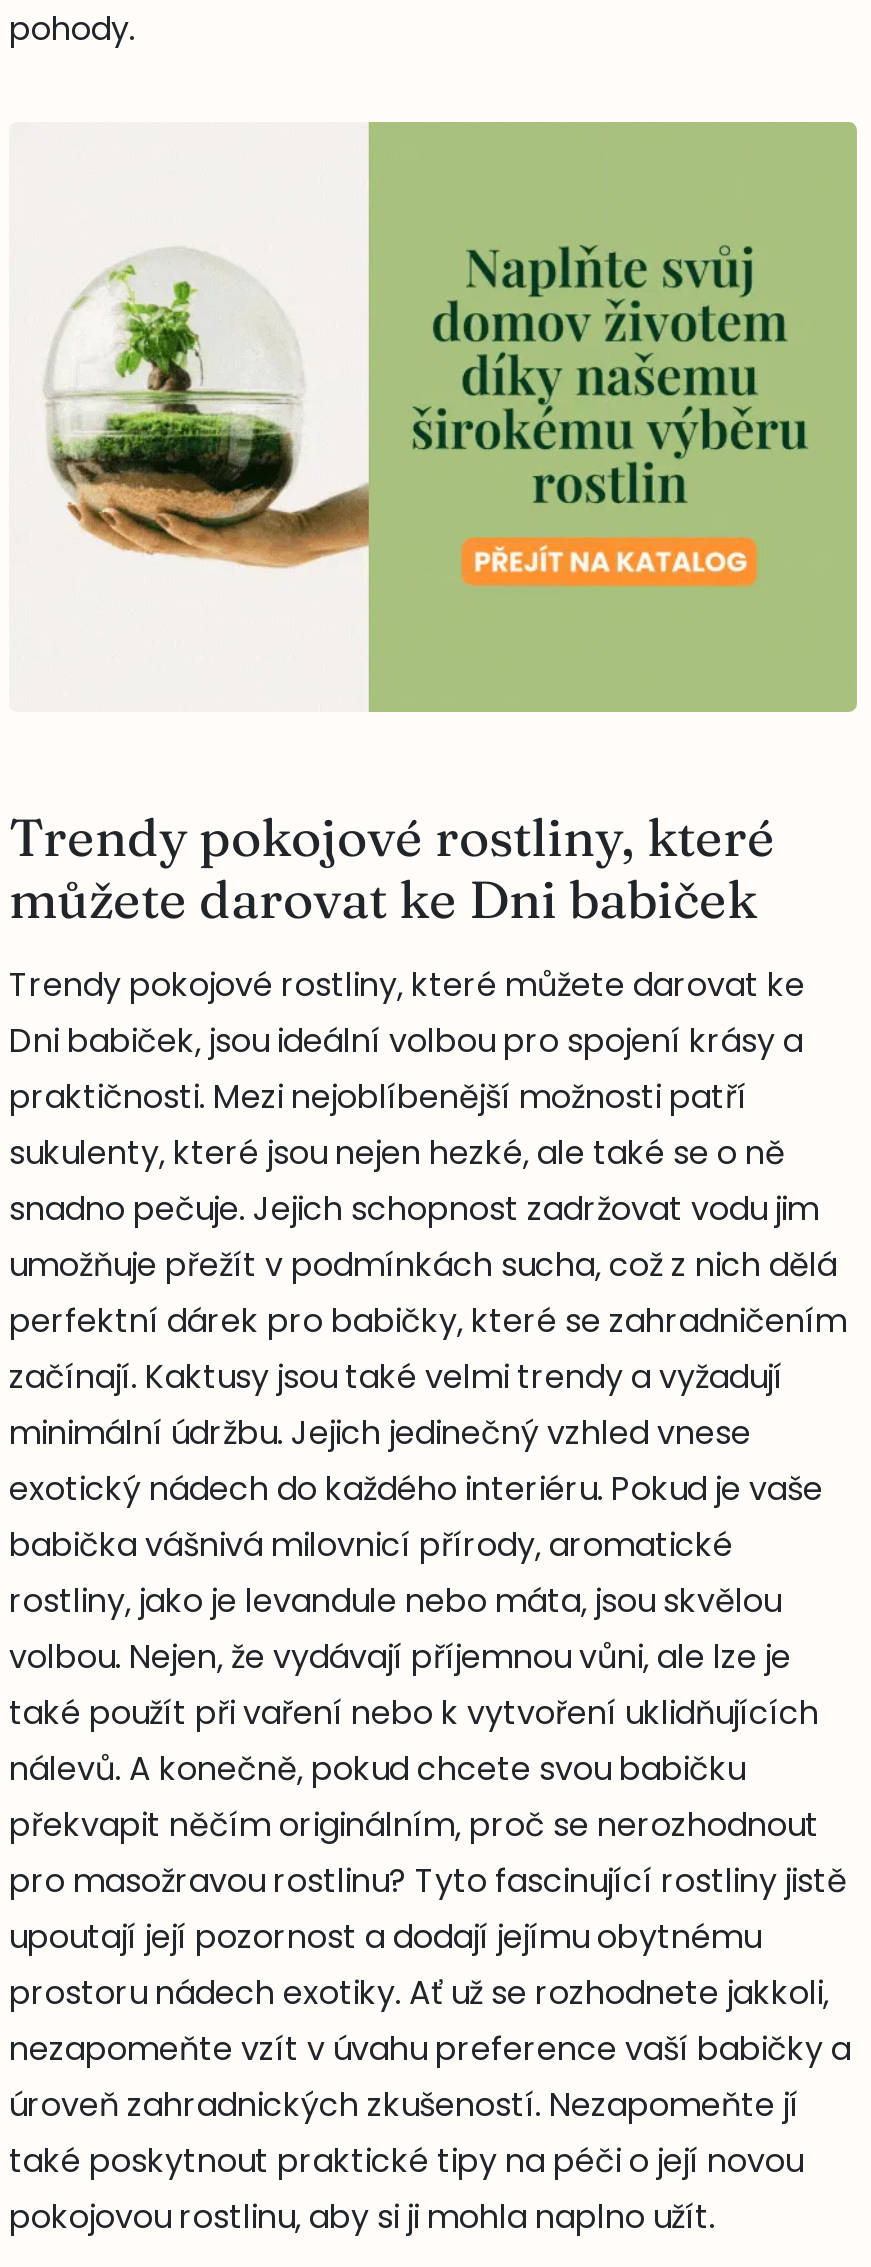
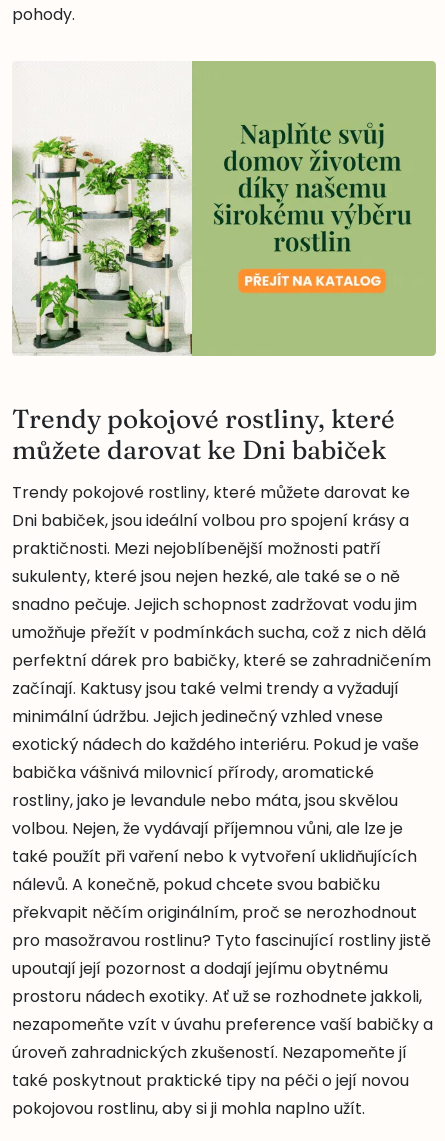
- [image]
+ [image]
